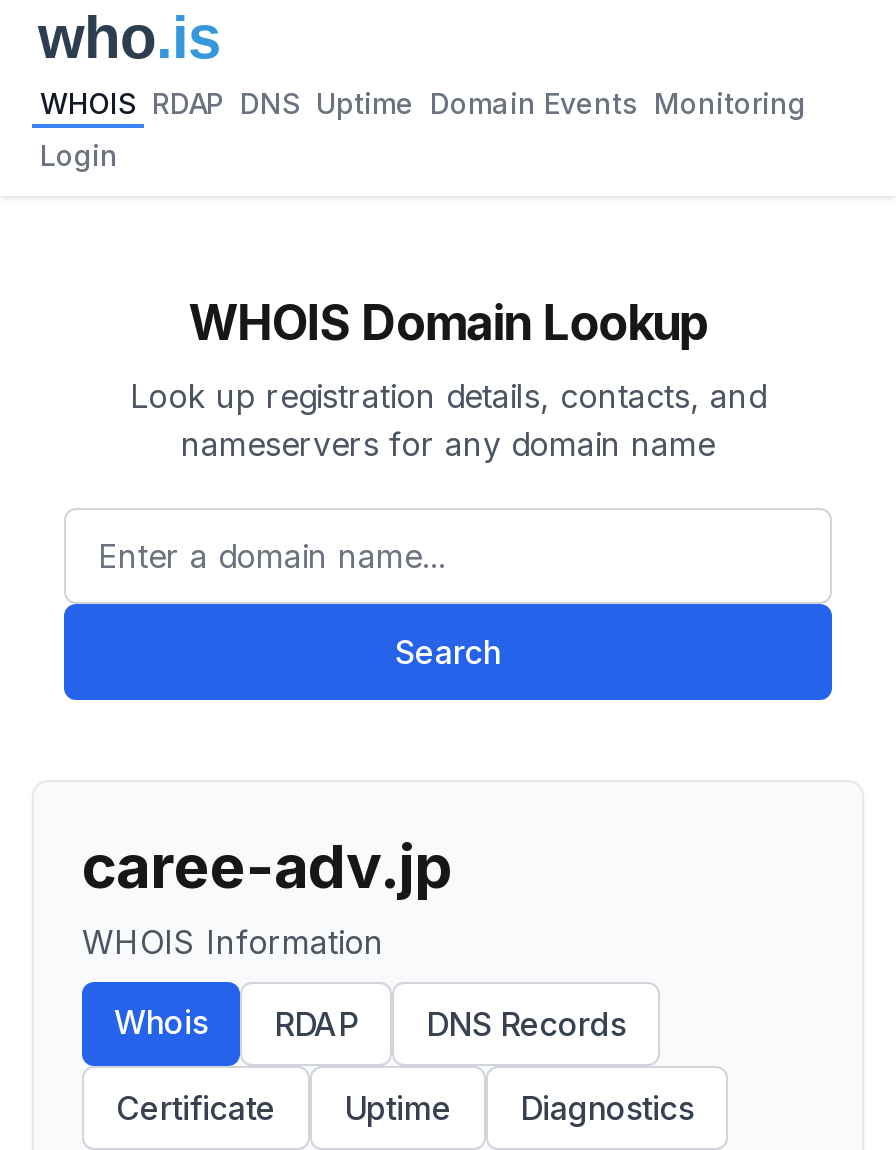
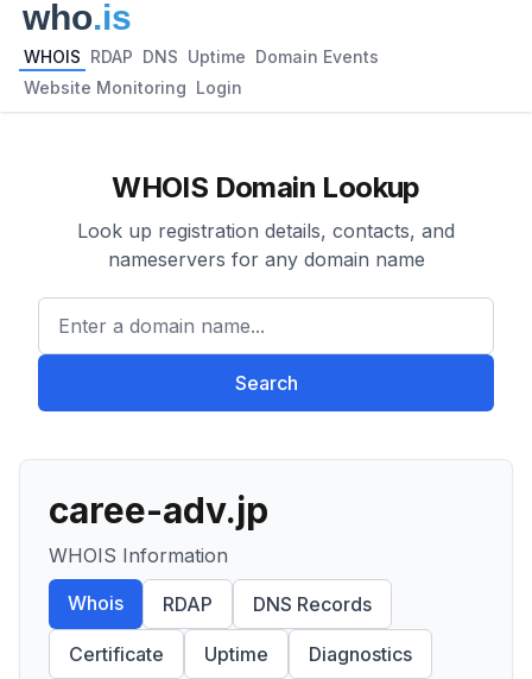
- WHOIS RDAP DNS Uptime Domain Events Monitoring
+ WHOIS RDAP DNS Uptime Domain Events

- Login
+ Website Monitoring Login
